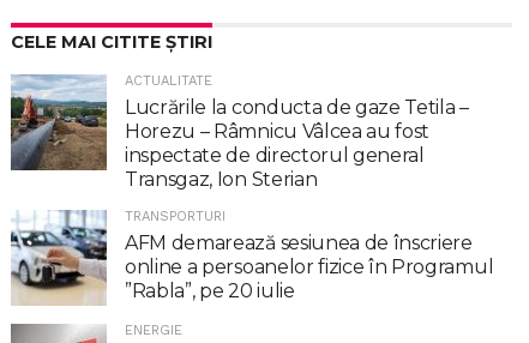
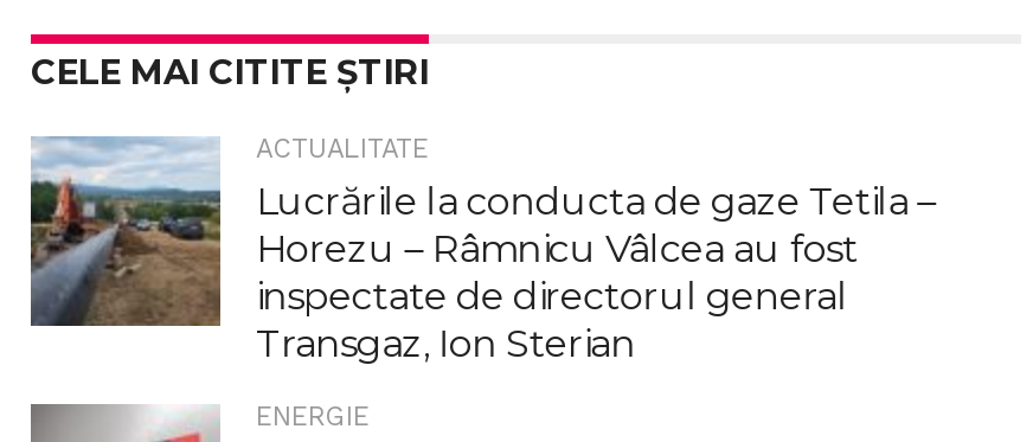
- [image]
- TRANSPORTURI
- AFM demarează sesiunea de înscriere
- online a persoanelor fizice în Programul
- ”Rabla”, pe 20 iulie
